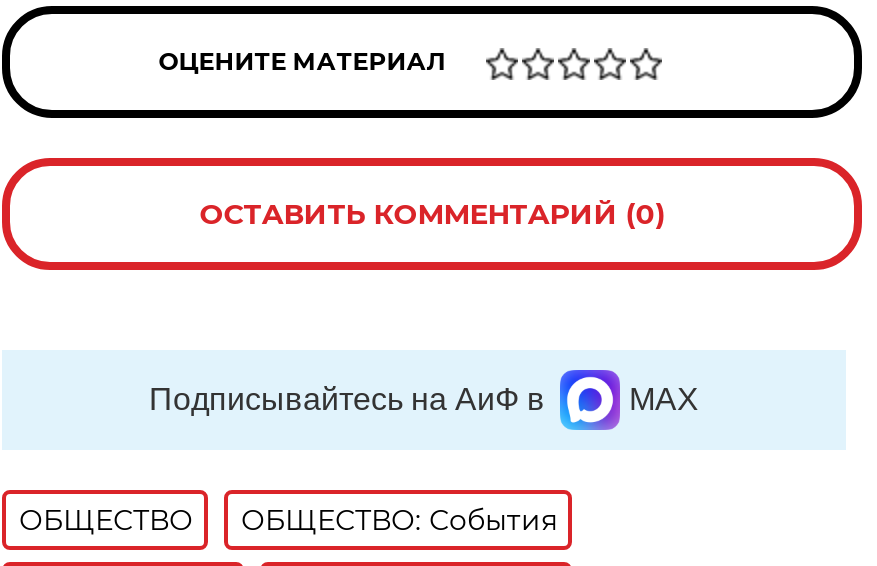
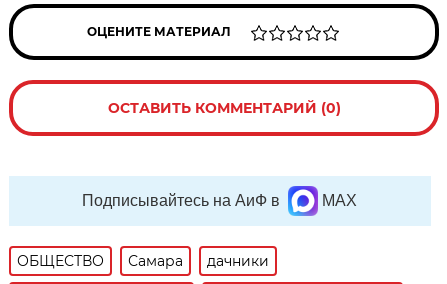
- ОБЩЕСТВО: События
+ Самара
+ дачники
